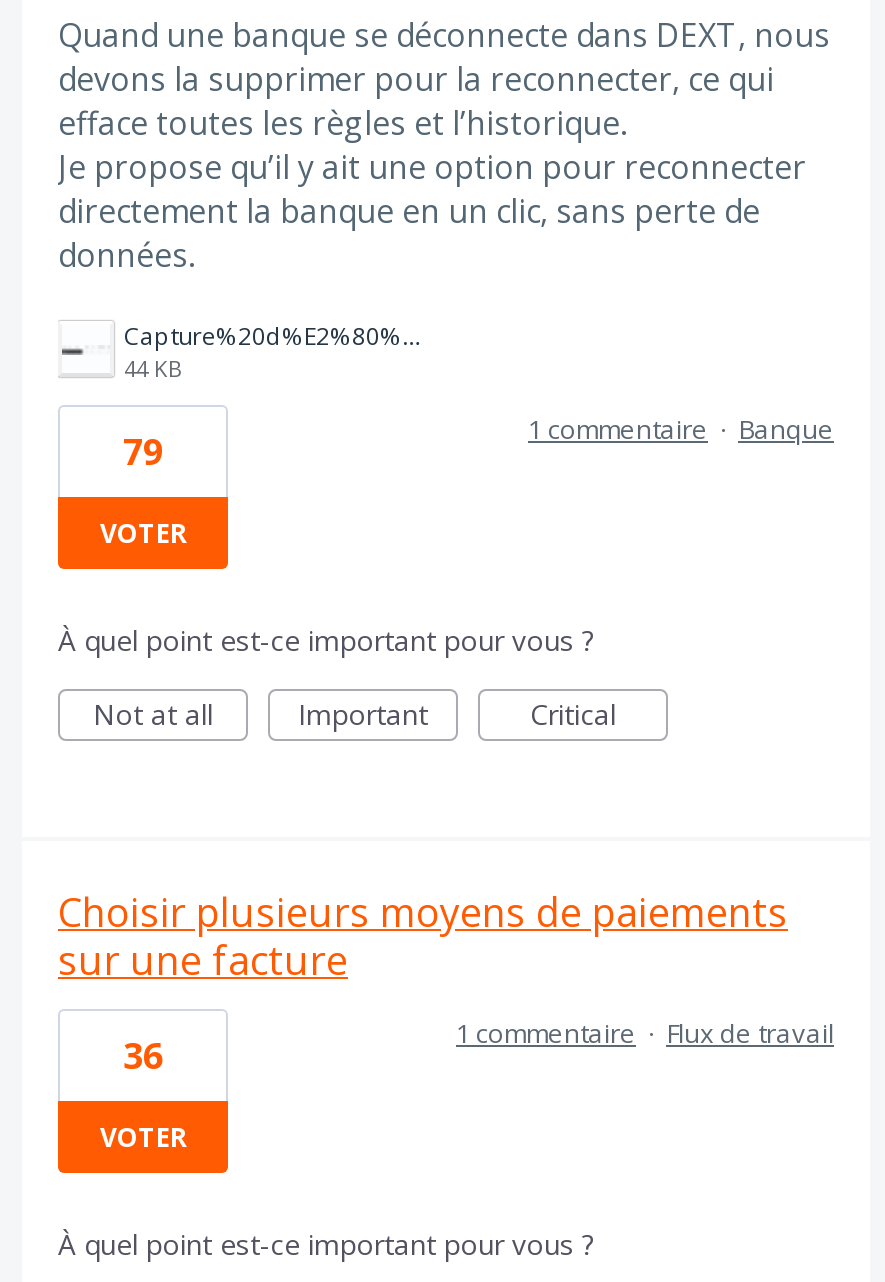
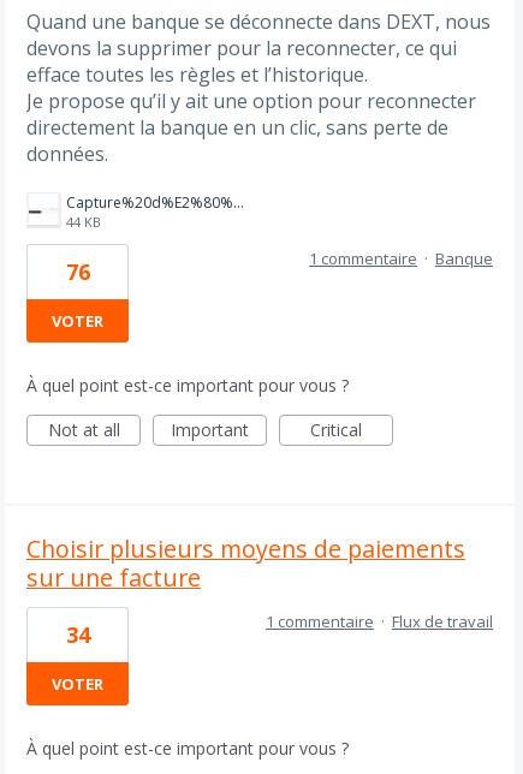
- 79
+ 76

- 36
+ 34
